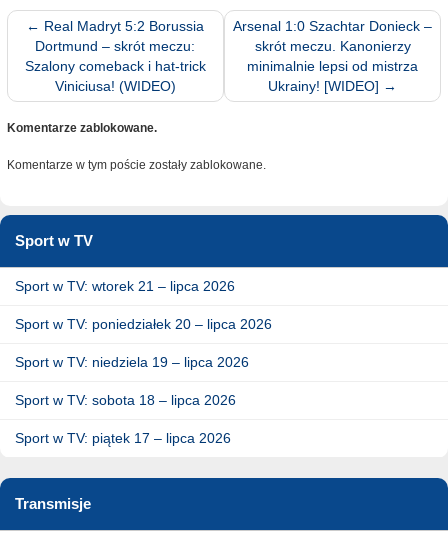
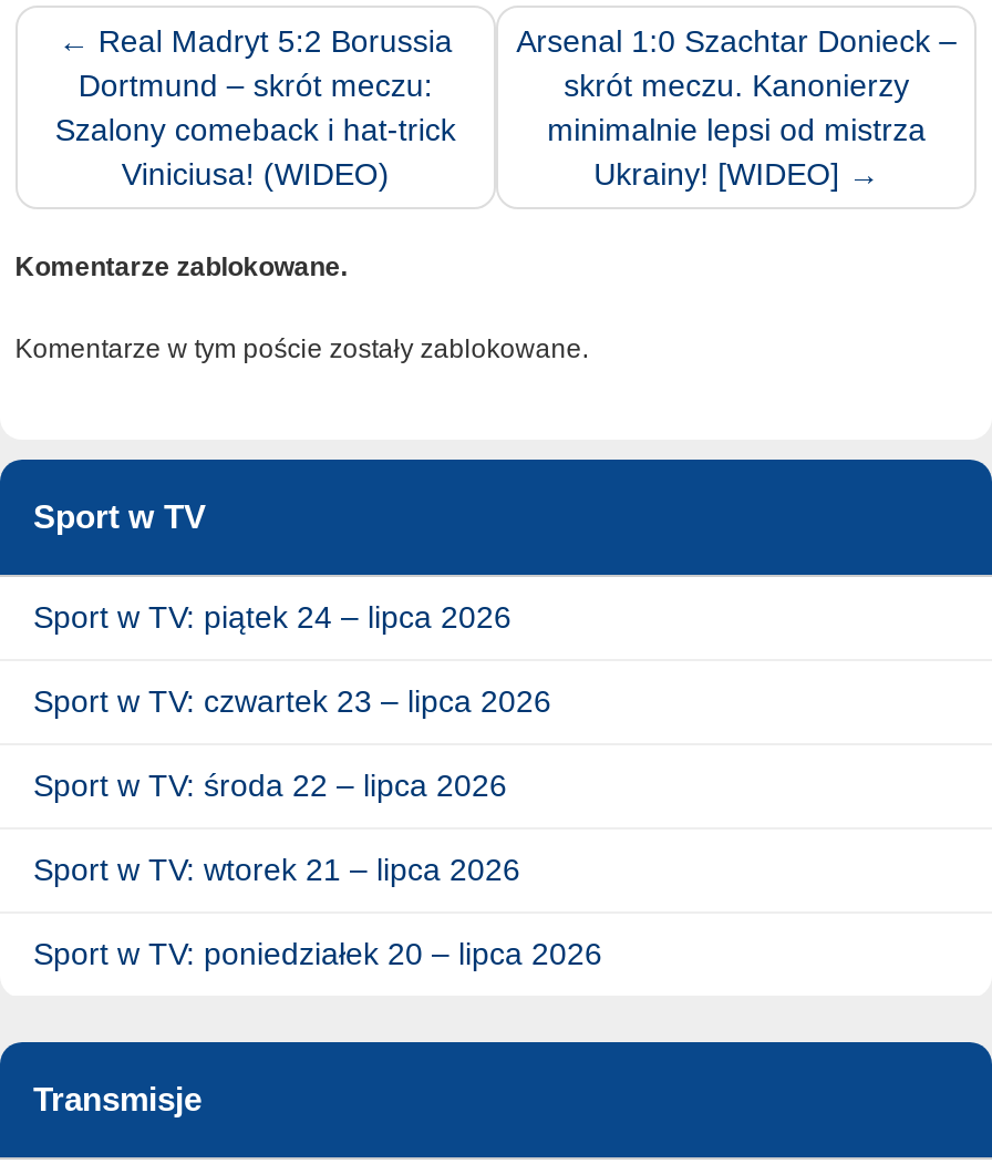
+ Sport w TV: piątek 24 – lipca 2026
+ Sport w TV: czwartek 23 – lipca 2026
+ Sport w TV: środa 22 – lipca 2026

moved down: Sport w TV: wtorek 21 – lipca 2026 | Sport w TV: poniedziałek 20 – lipca 2026

- Sport w TV: niedziela 19 – lipca 2026
- Sport w TV: sobota 18 – lipca 2026
- Sport w TV: piątek 17 – lipca 2026
